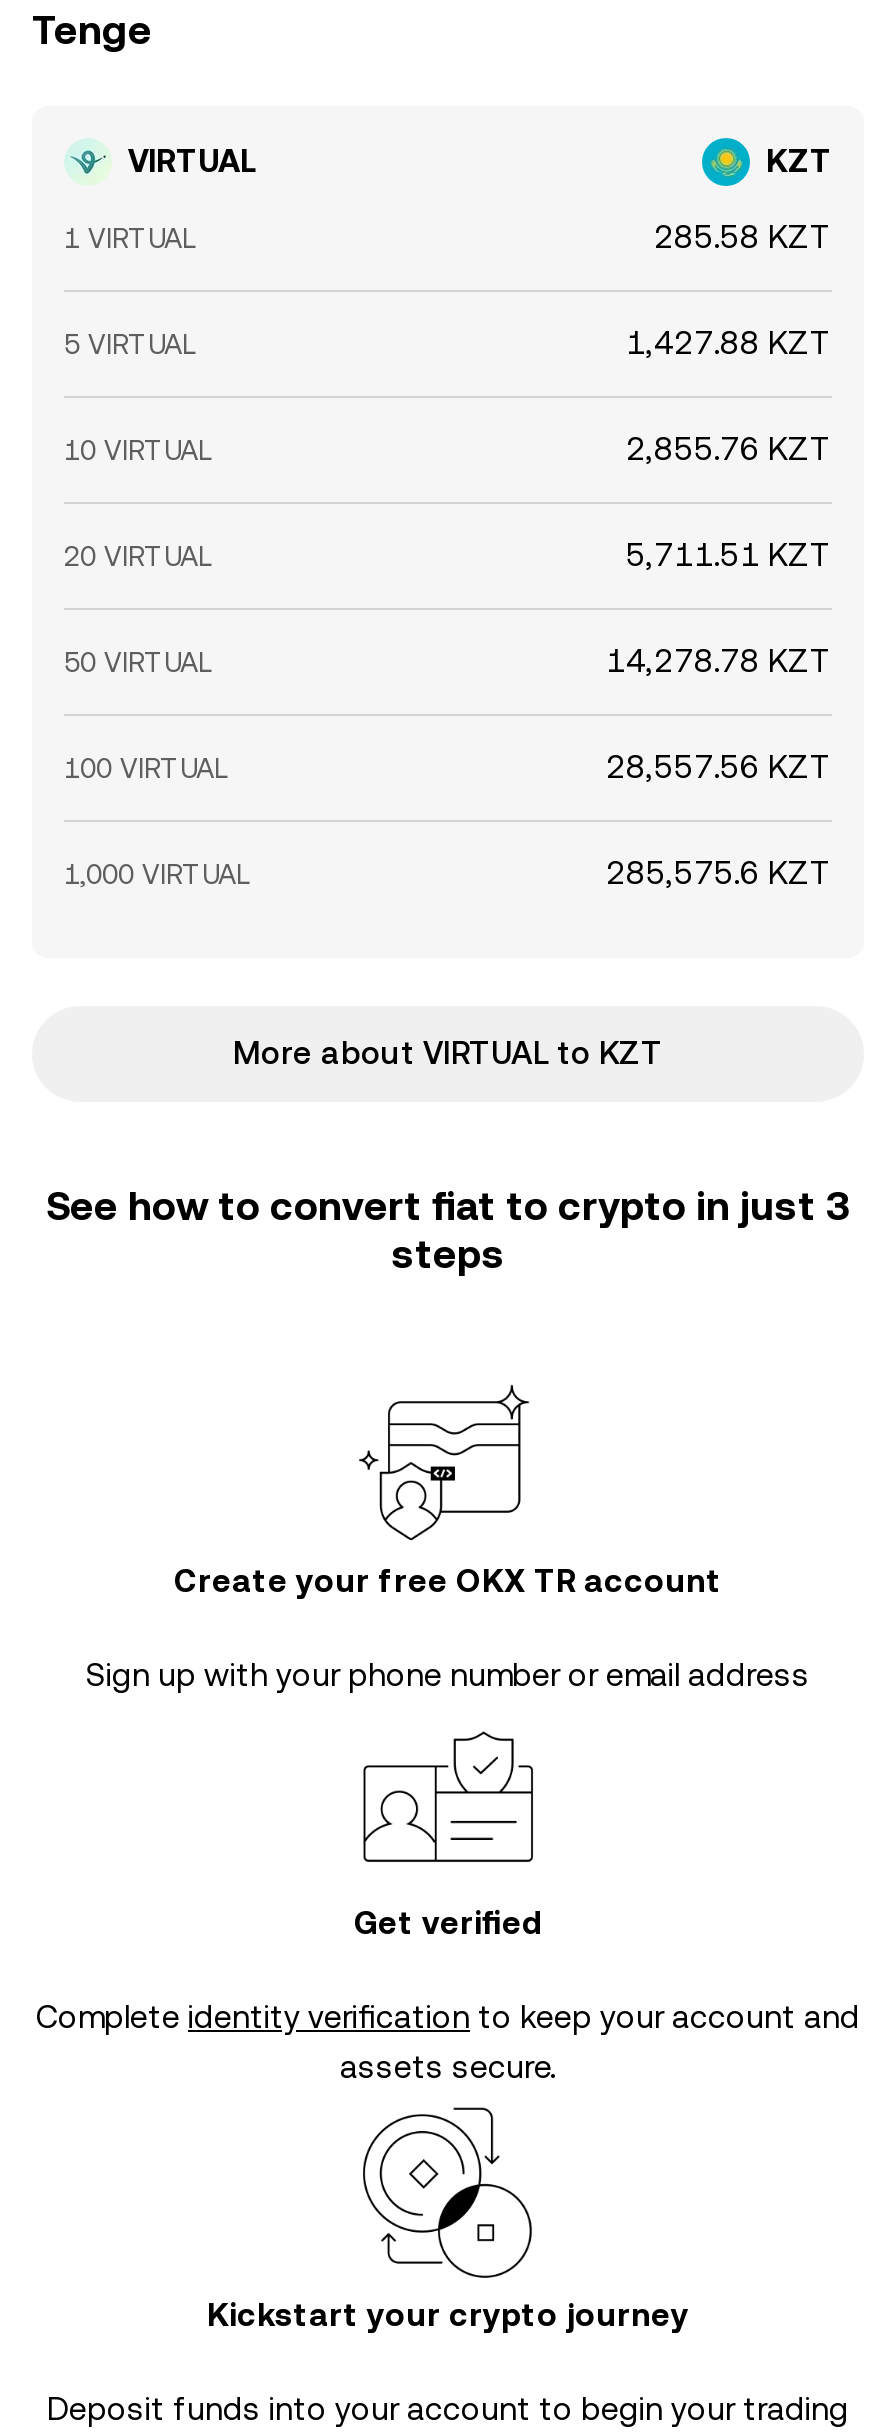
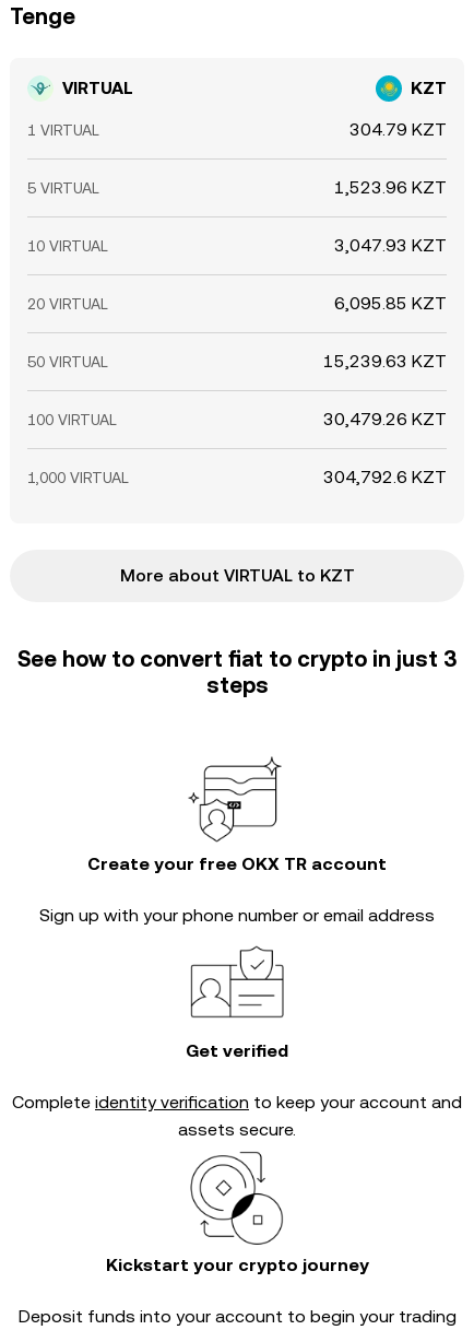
- 285.58 KZT
+ 304.79 KZT

- 1,427.88 KZT
+ 1,523.96 KZT

- 2,855.76 KZT
+ 3,047.93 KZT

- 5,711.51 KZT
+ 6,095.85 KZT

- 14,278.78 KZT
+ 15,239.63 KZT

- 28,557.56 KZT
+ 30,479.26 KZT

- 285,575.6 KZT
+ 304,792.6 KZT
